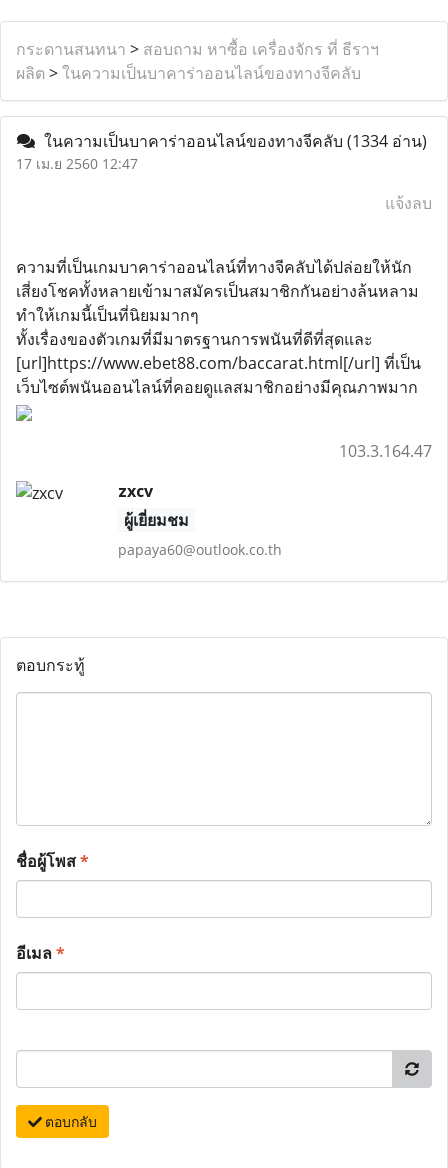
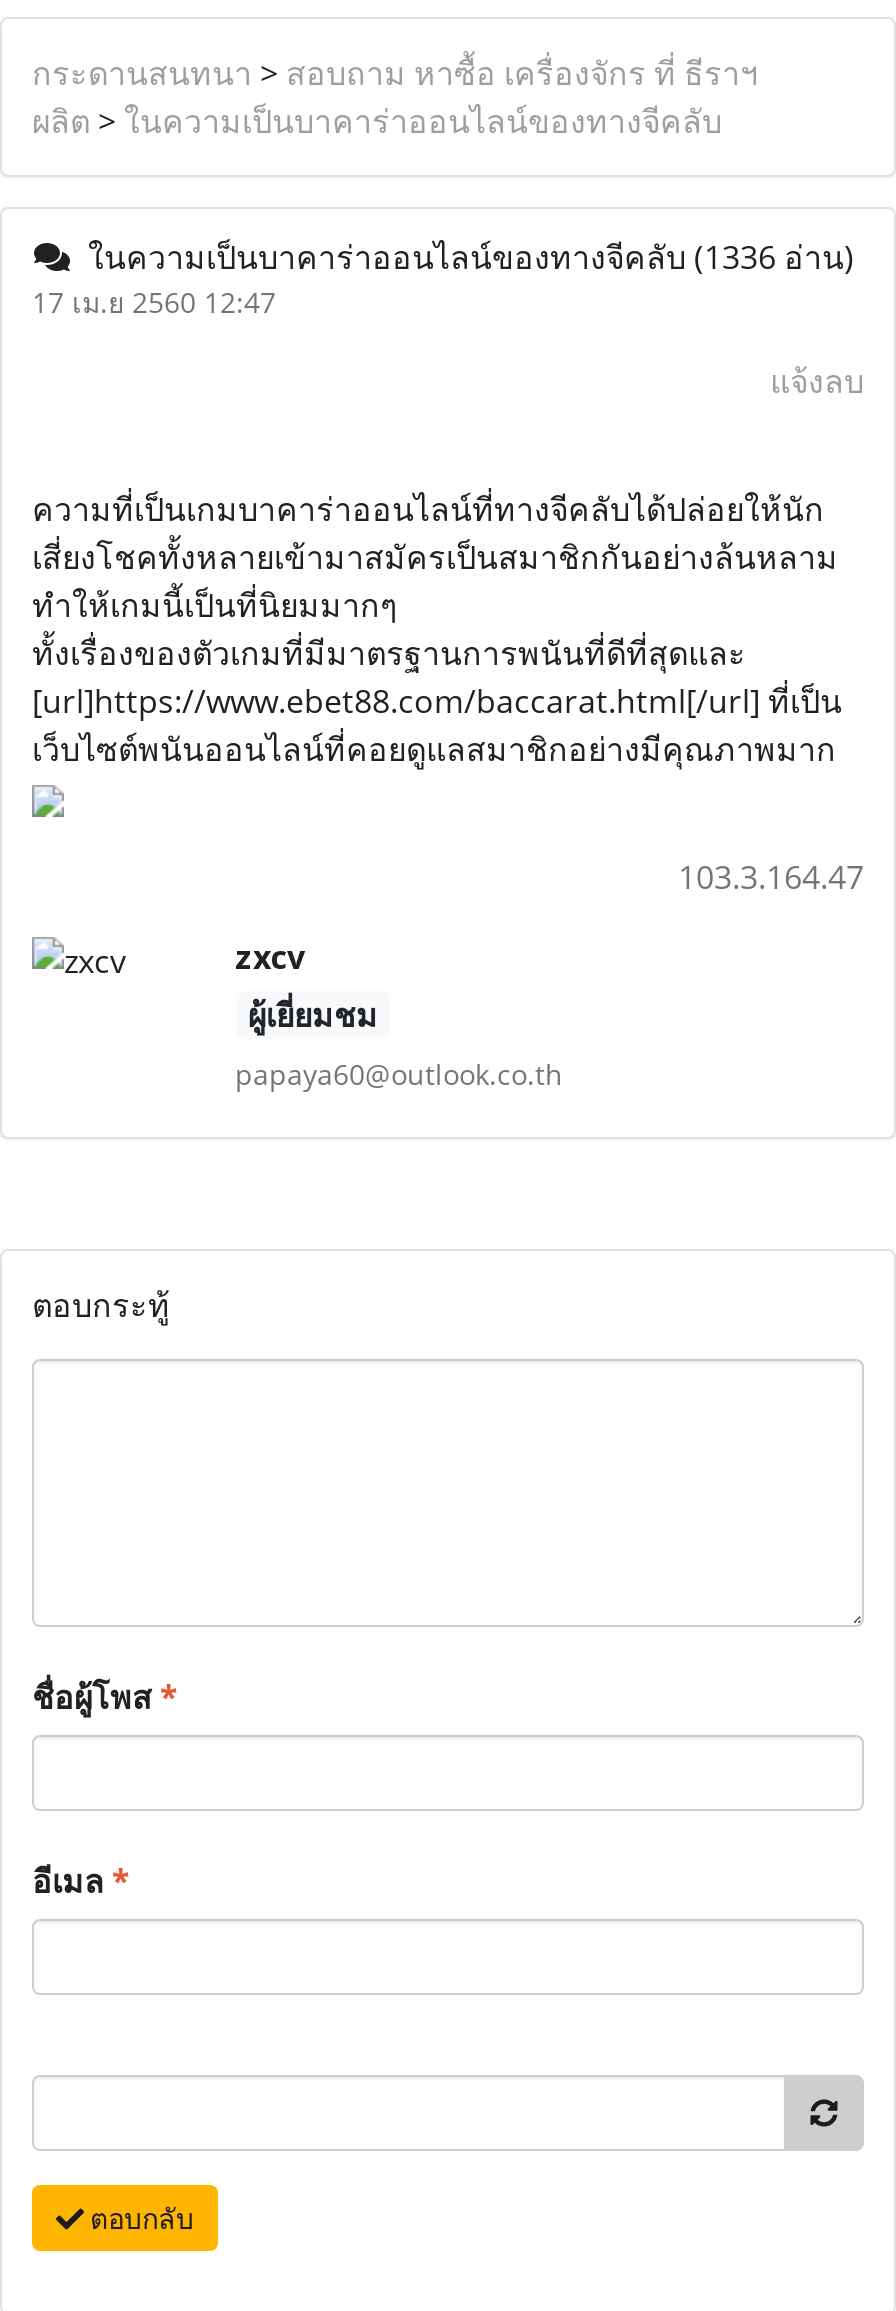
- ในความเป็นบาคาร่าออนไลน์ของทางจีคลับ(1334 อ่าน)
+ ในความเป็นบาคาร่าออนไลน์ของทางจีคลับ(1336 อ่าน)
